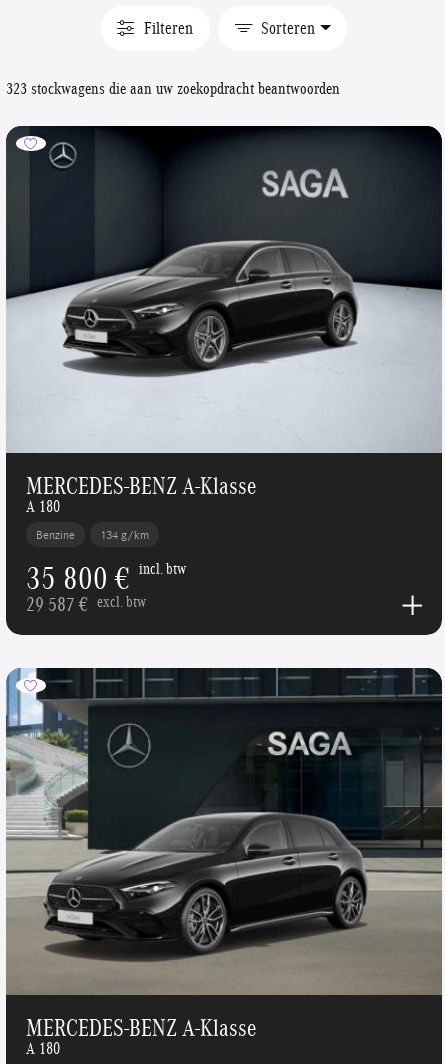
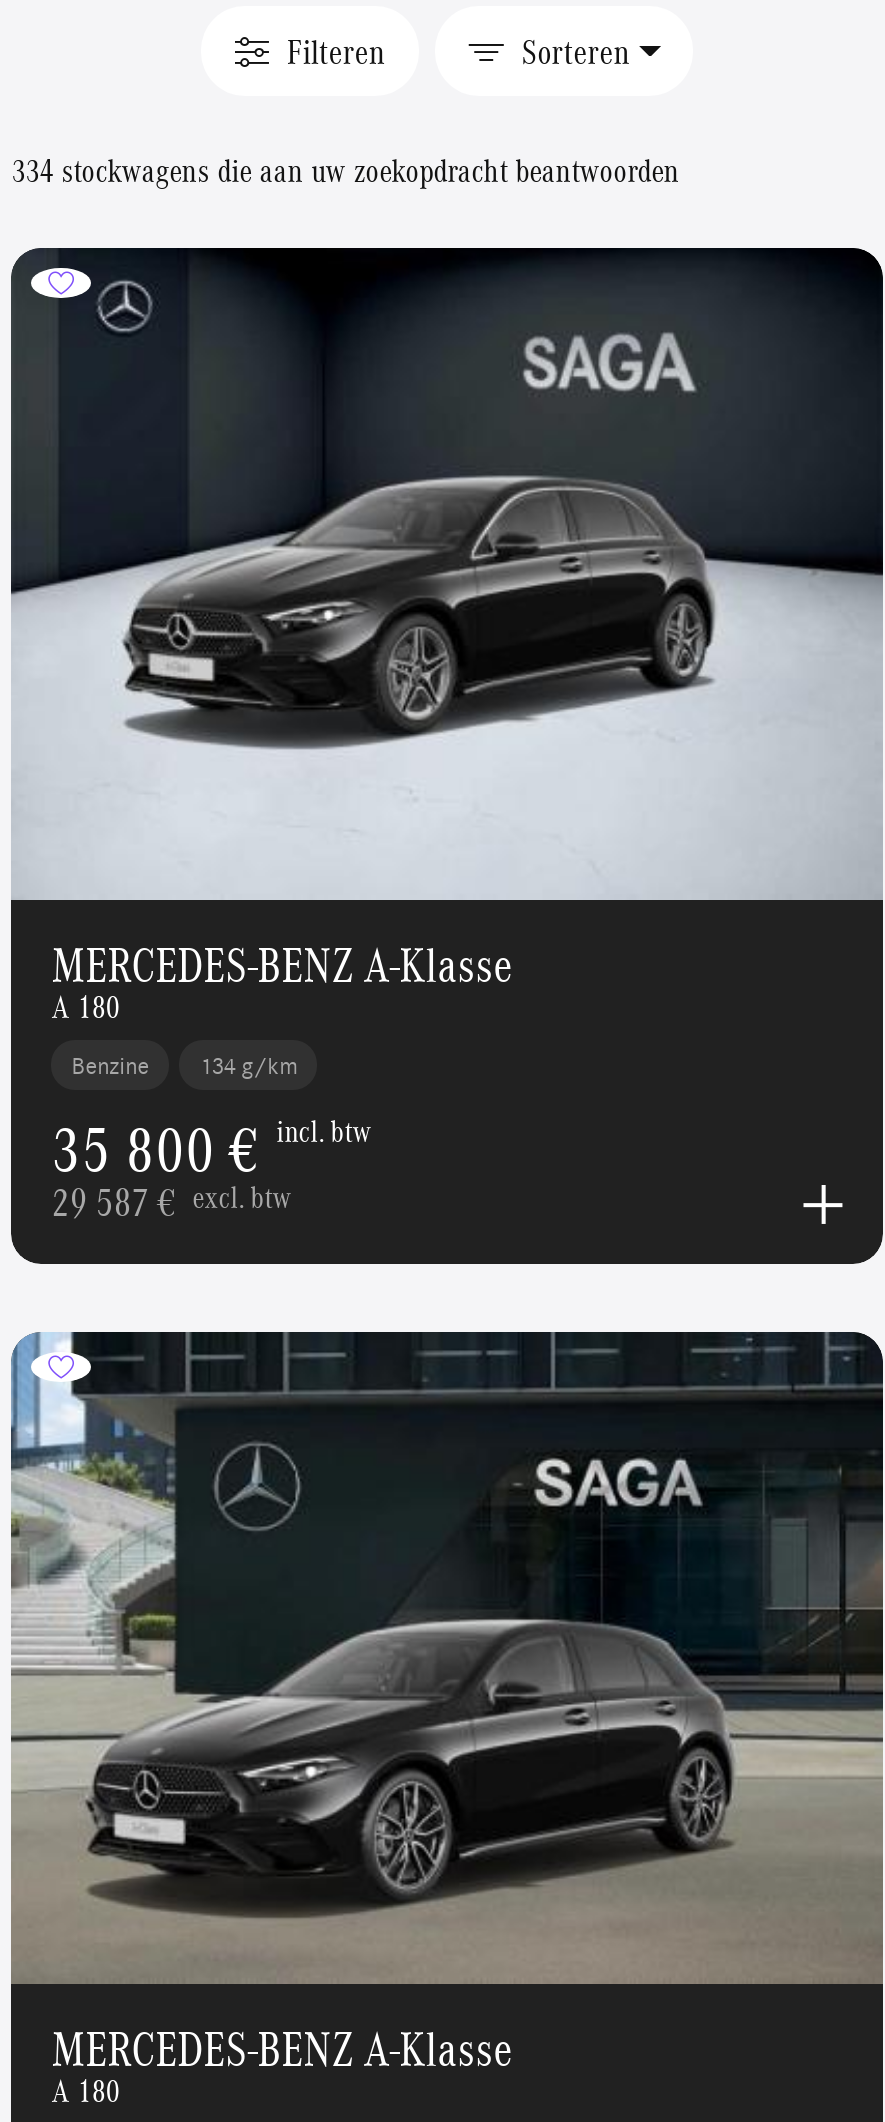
- 323 stockwagens die aan uw zoekopdracht beantwoorden
+ 334 stockwagens die aan uw zoekopdracht beantwoorden
